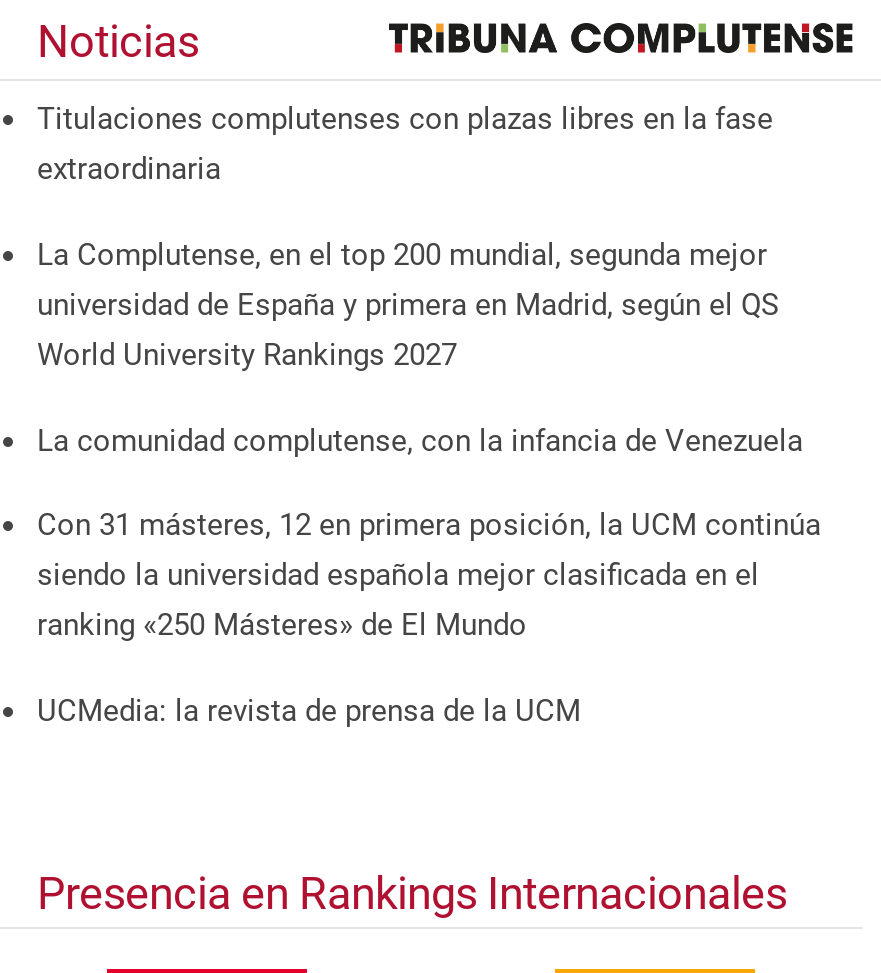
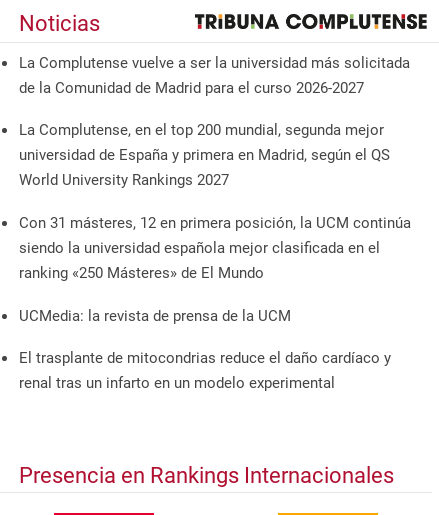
- Titulaciones complutenses con plazas libres en la fase
- extraordinaria
+ La Complutense vuelve a ser la universidad más solicitada
+ de la Comunidad de Madrid para el curso 2026-2027

- La comunidad complutense, con la infancia de Venezuela

moved up: Con 31 másteres, 12 en primera posición, la UCM continúa | siendo la universidad española mejor clasificada en el | ranking «250 Másteres» de El Mundo | UCMedia: la revista de prensa de la UCM

+ El trasplante de mitocondrias reduce el daño cardíaco y
+ renal tras un infarto en un modelo experimental
